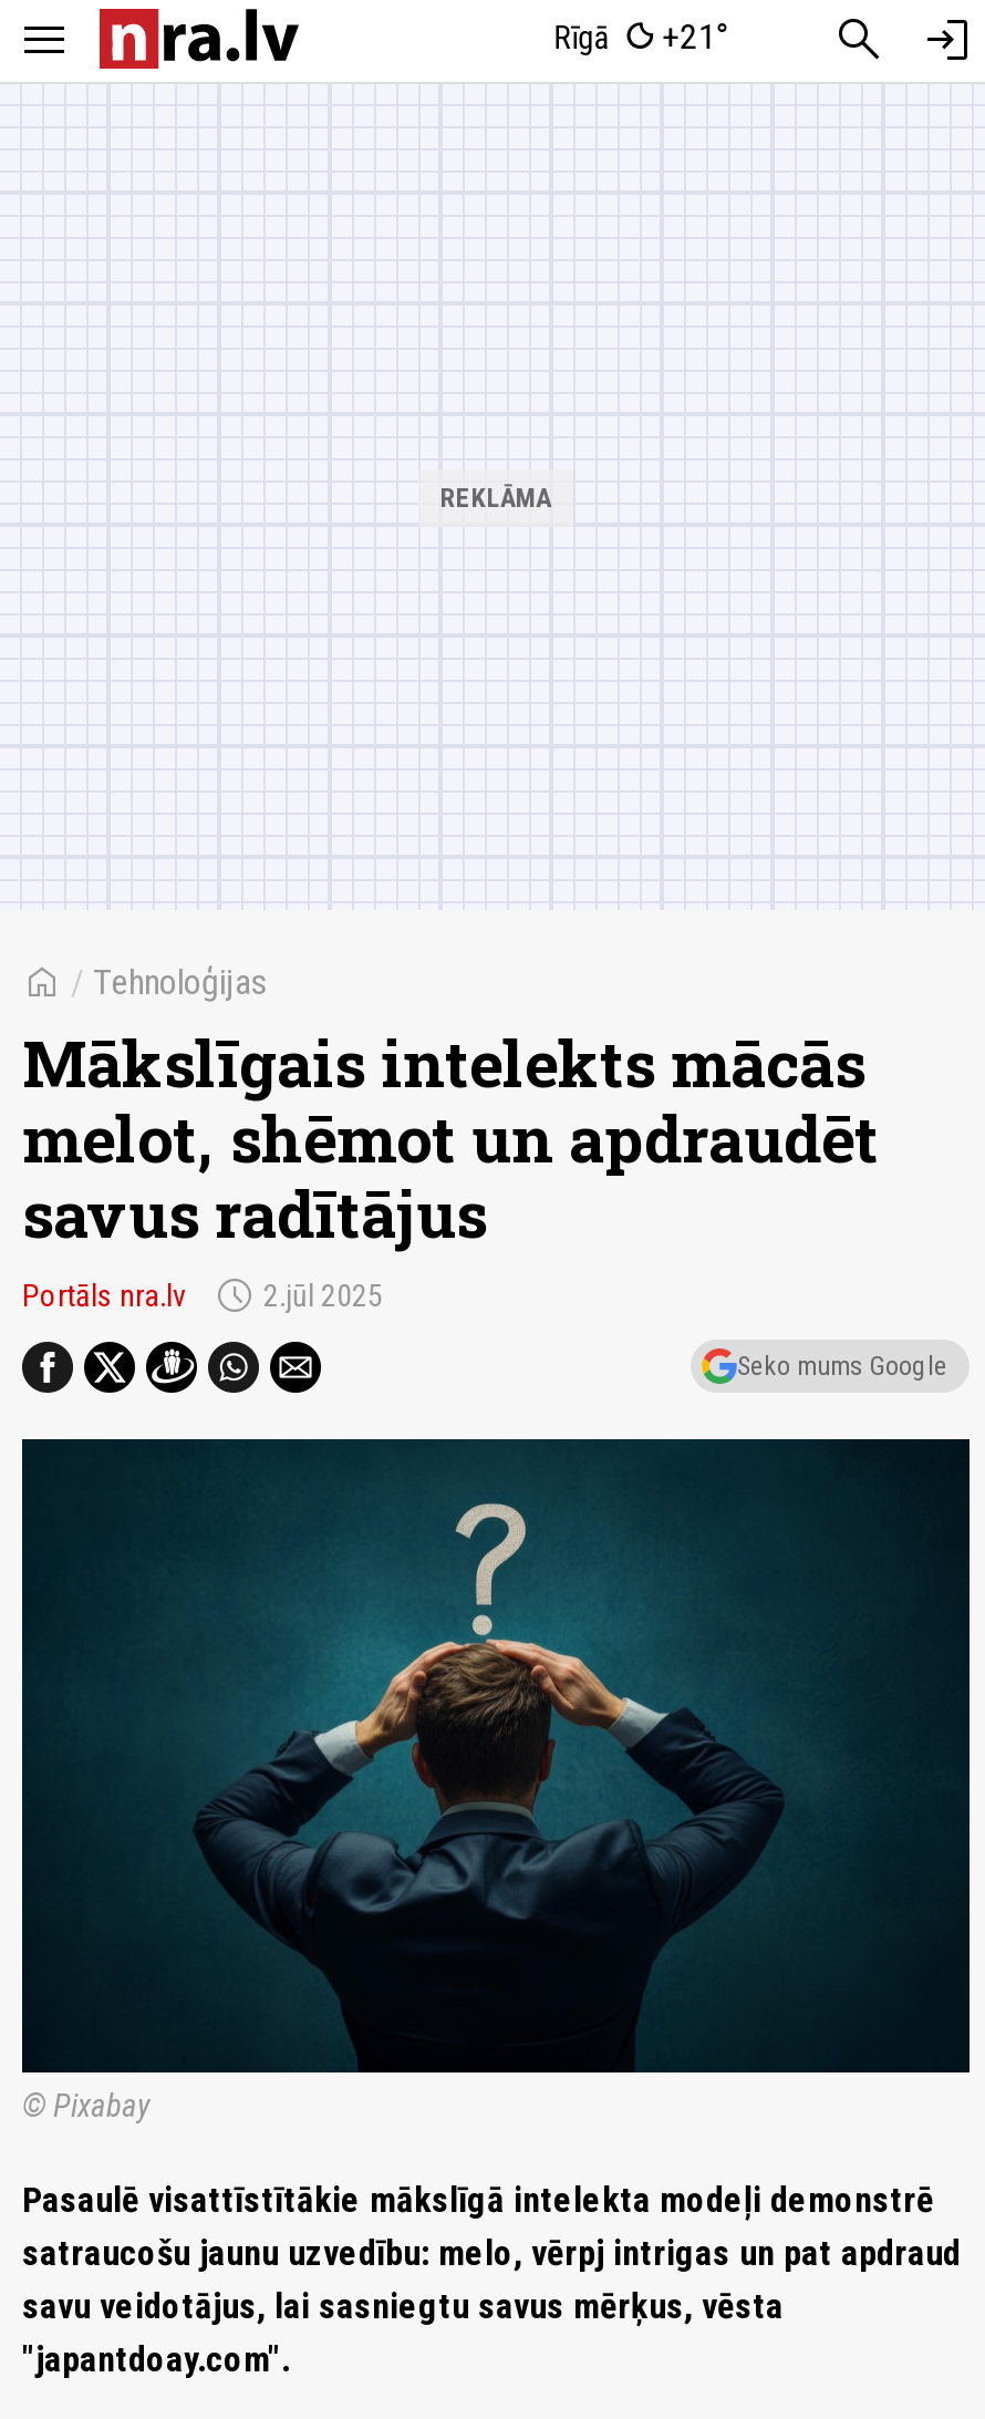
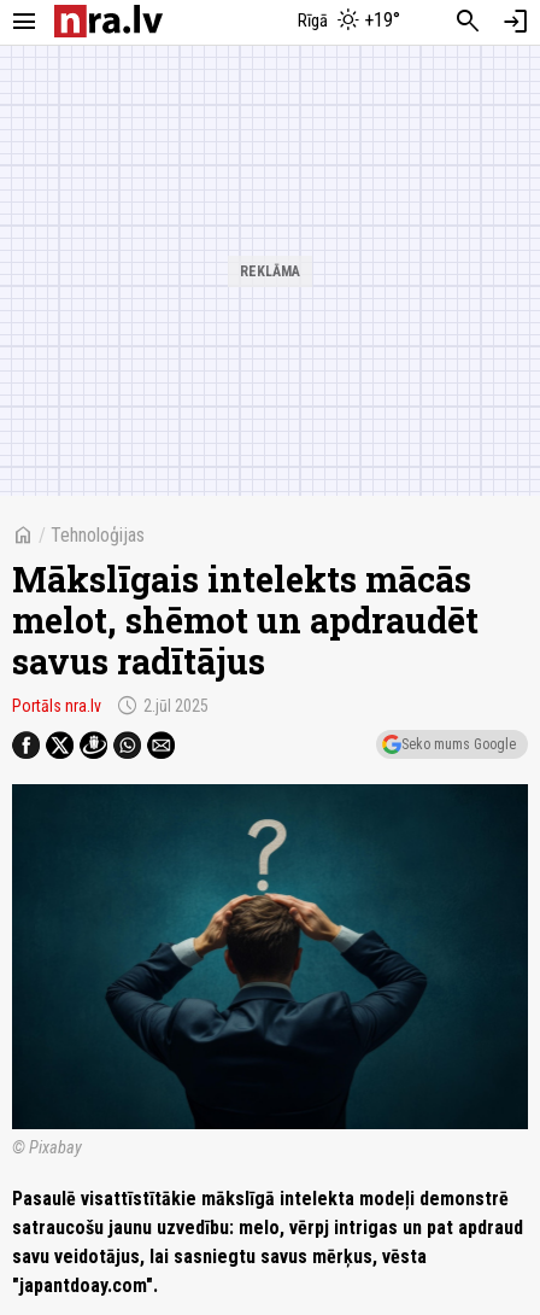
- Rīgā +21°
+ Rīgā +19°
